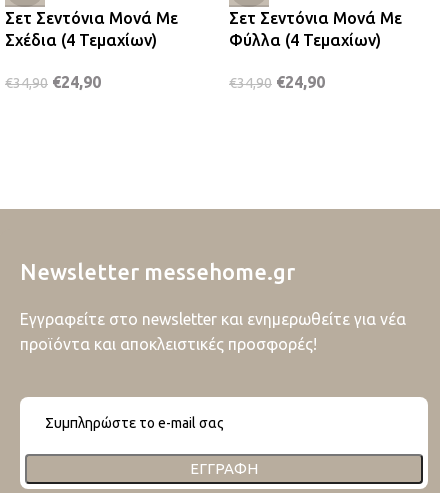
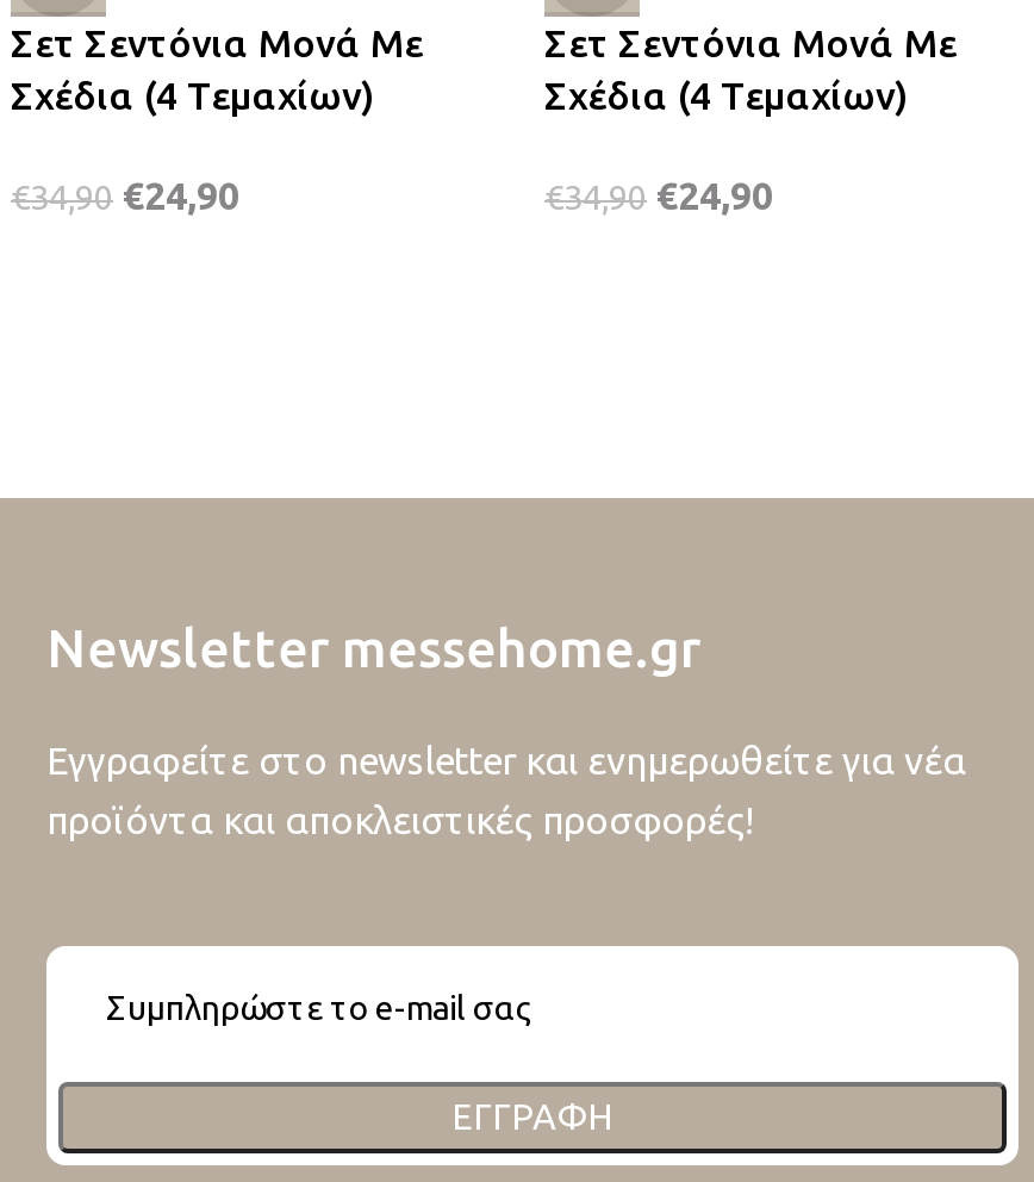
- Φύλλα (4 Τεμαχίων)
+ Σχέδια (4 Τεμαχίων)
